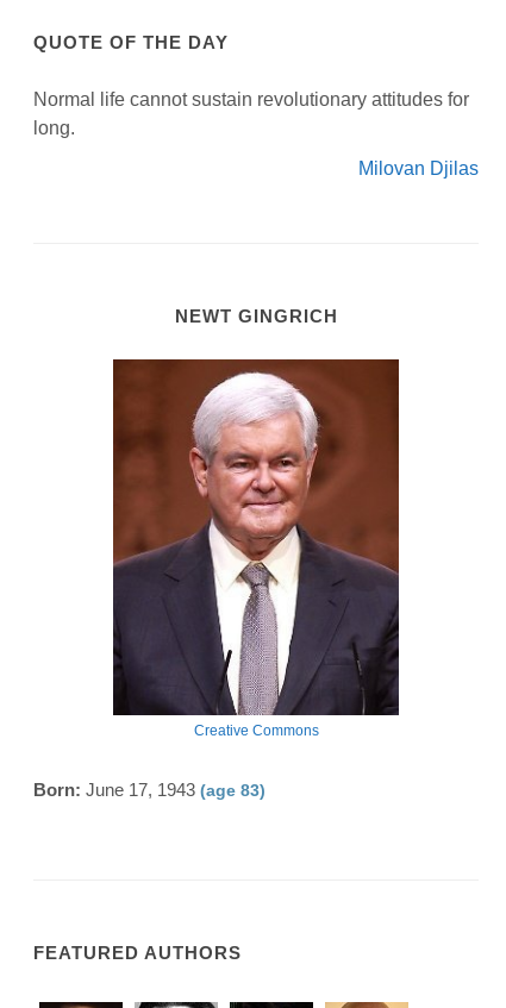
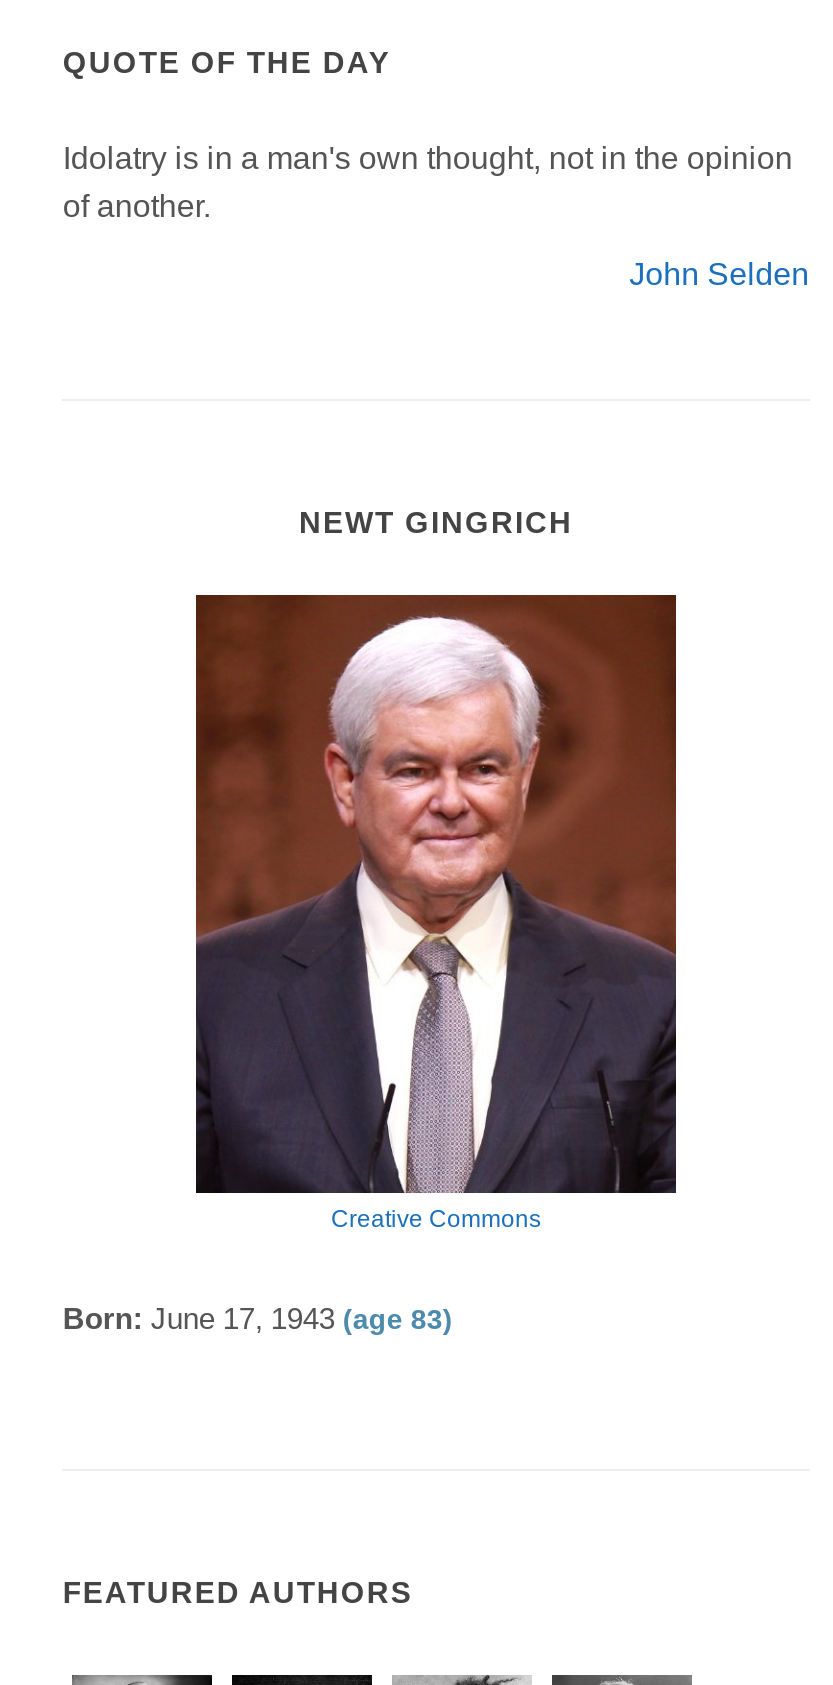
- Normal life cannot sustain revolutionary attitudes for
- long.
+ Idolatry is in a man's own thought, not in the opinion
+ of another.

- Milovan Djilas
+ John Selden
